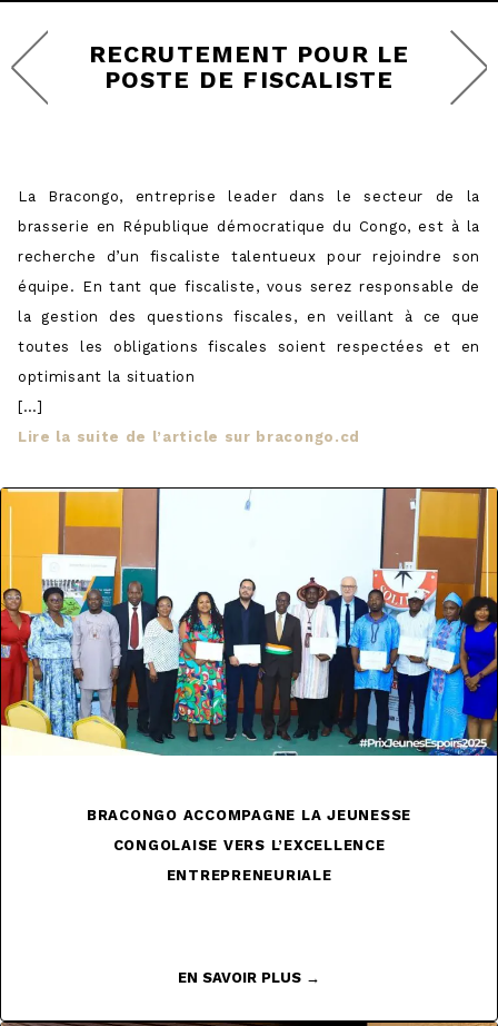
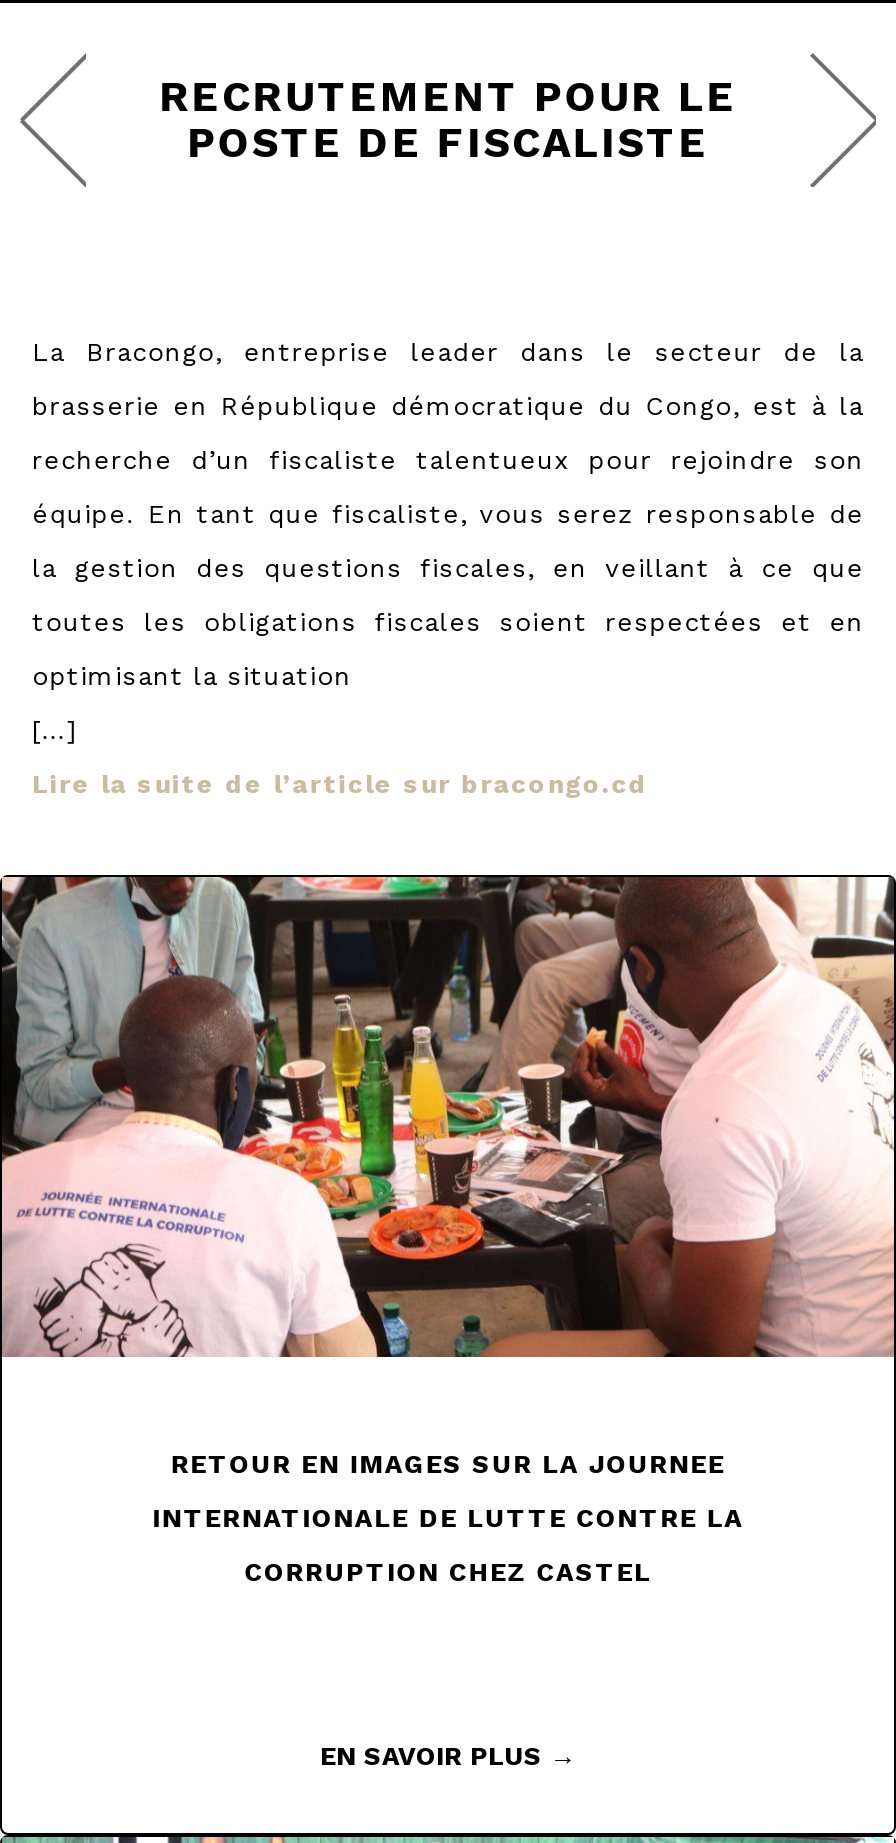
- [image]
+ [image]

- BRACONGO ACCOMPAGNE LA JEUNESSE
+ RETOUR EN IMAGES SUR LA JOURNEE

- CONGOLAISE VERS L’EXCELLENCE
+ INTERNATIONALE DE LUTTE CONTRE LA

- ENTREPRENEURIALE
+ CORRUPTION CHEZ CASTEL
